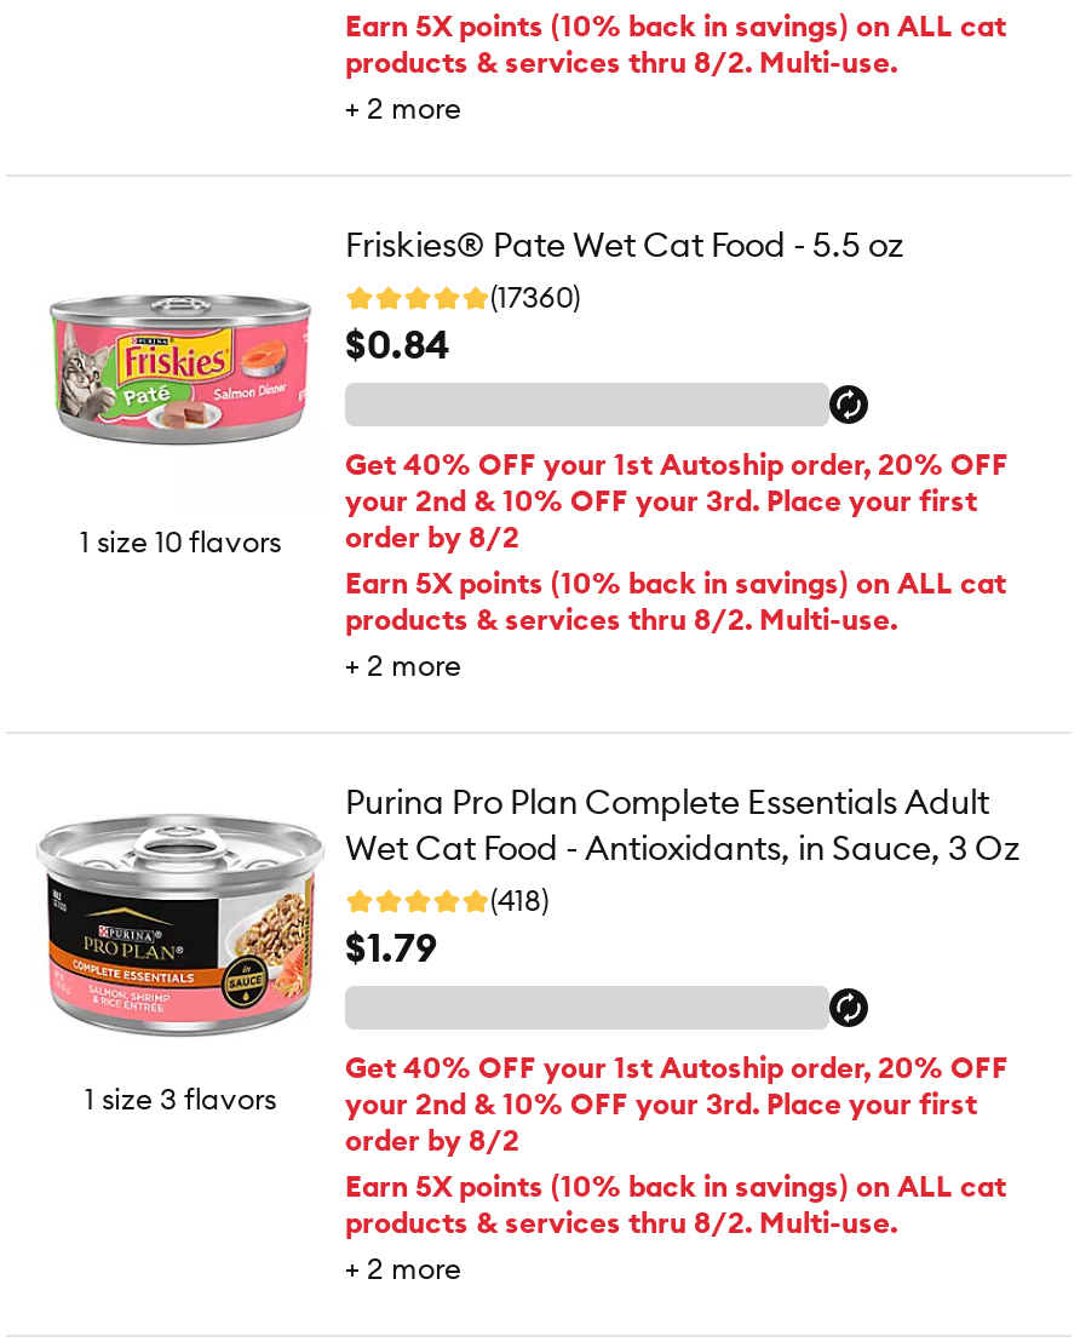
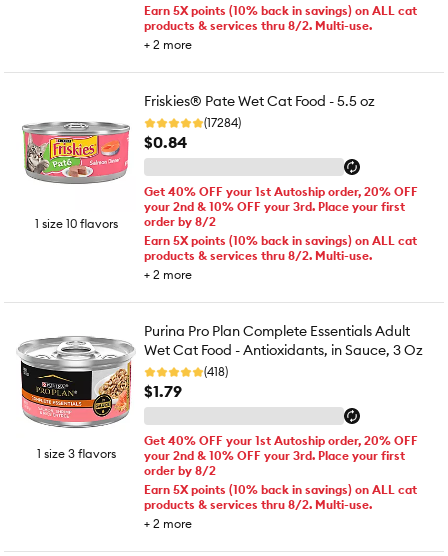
- (17360)
+ (17284)
